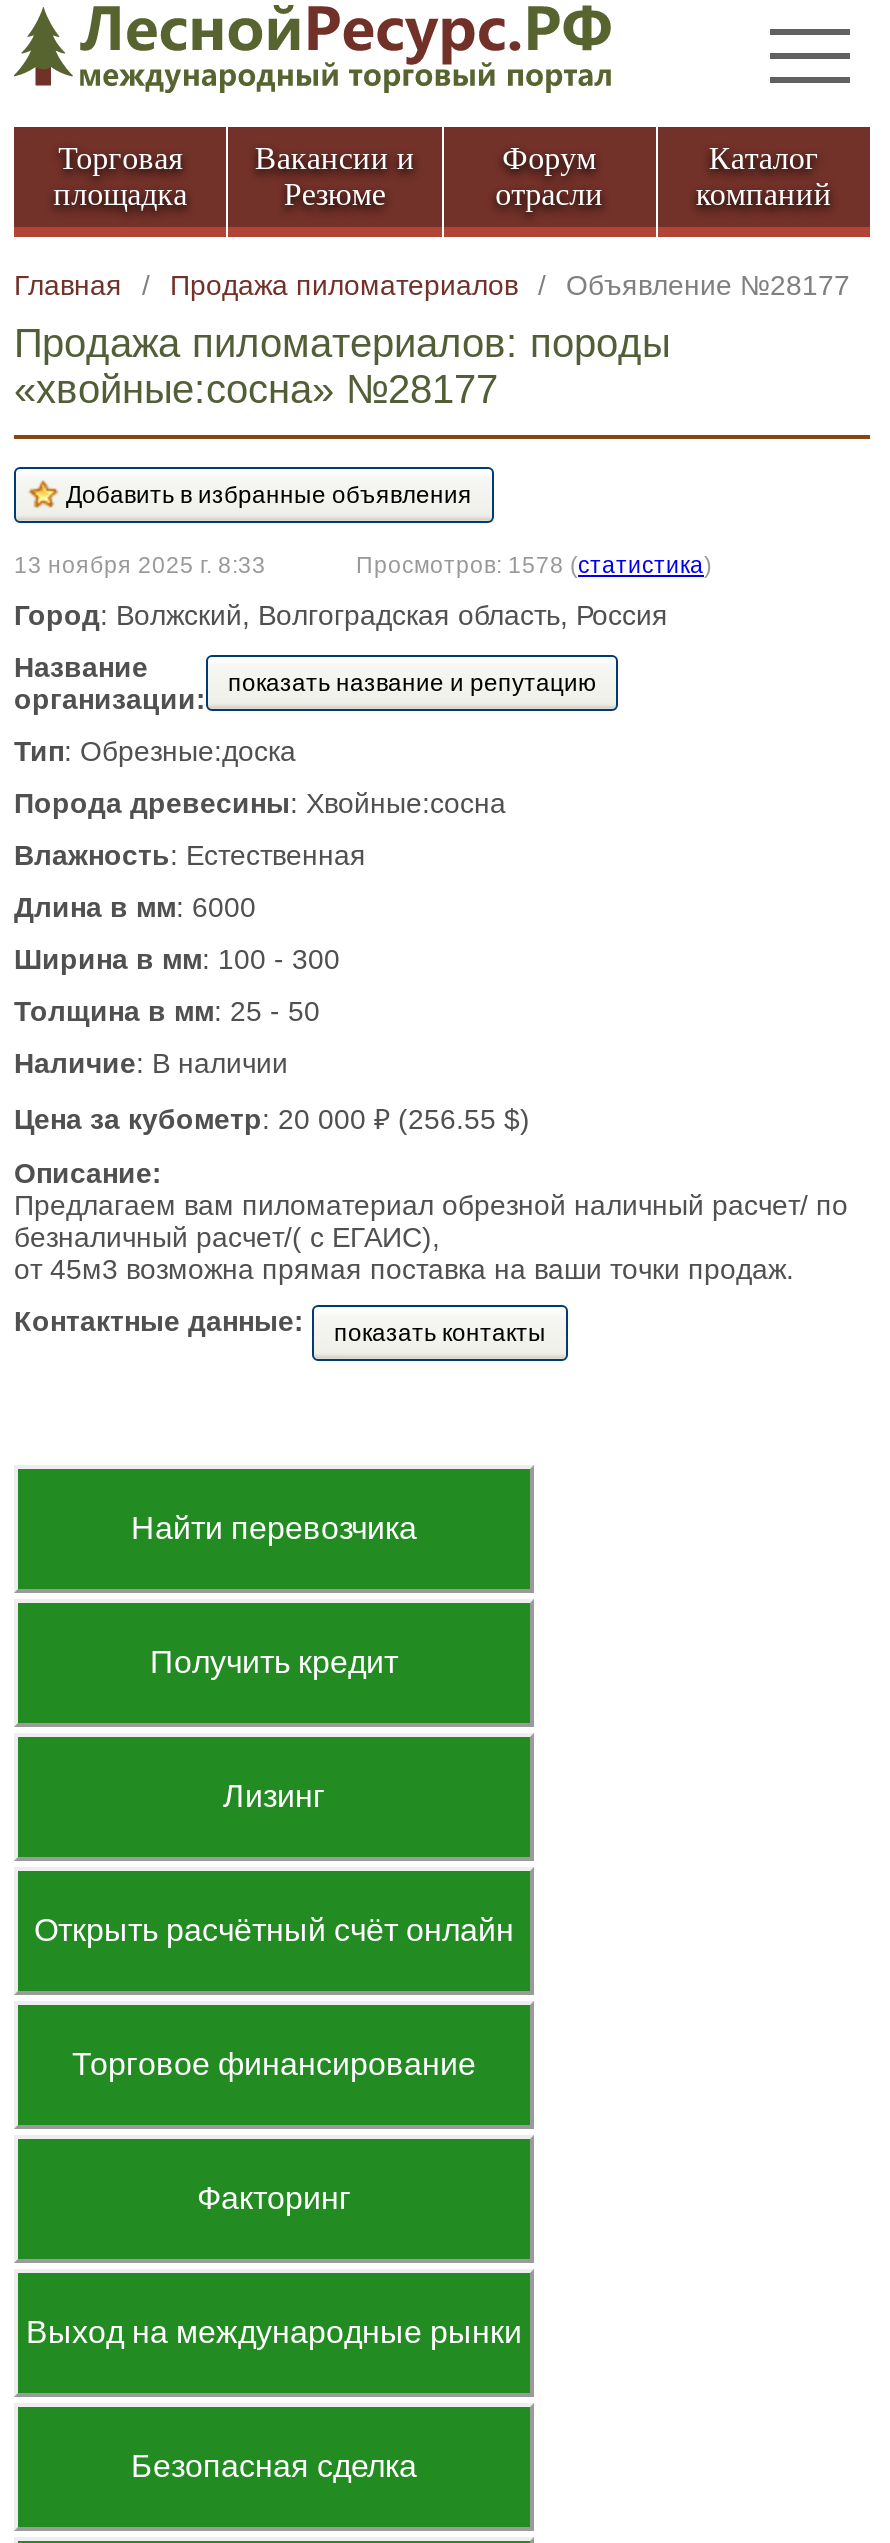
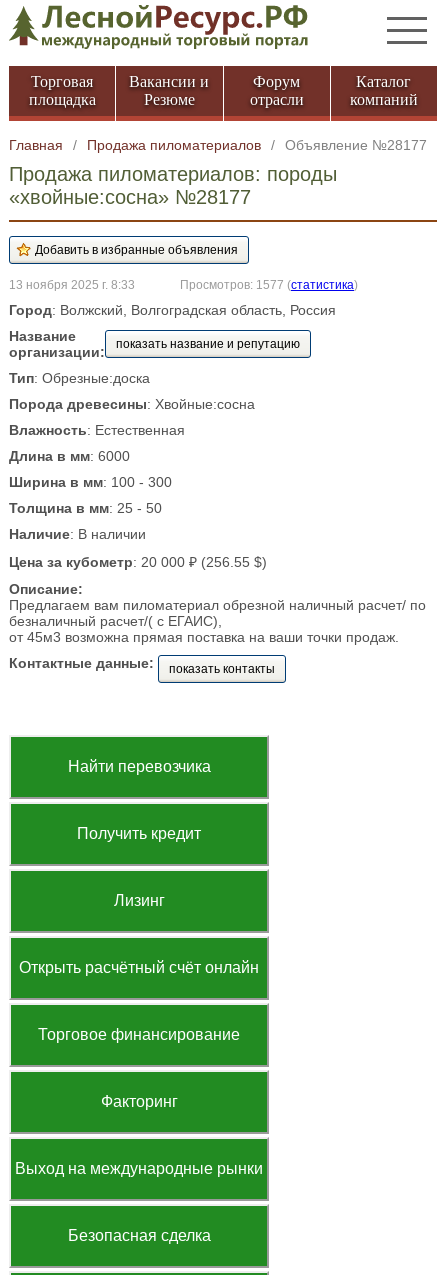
- Просмотров: 1578 (статистика)
+ Просмотров: 1577 (статистика)
